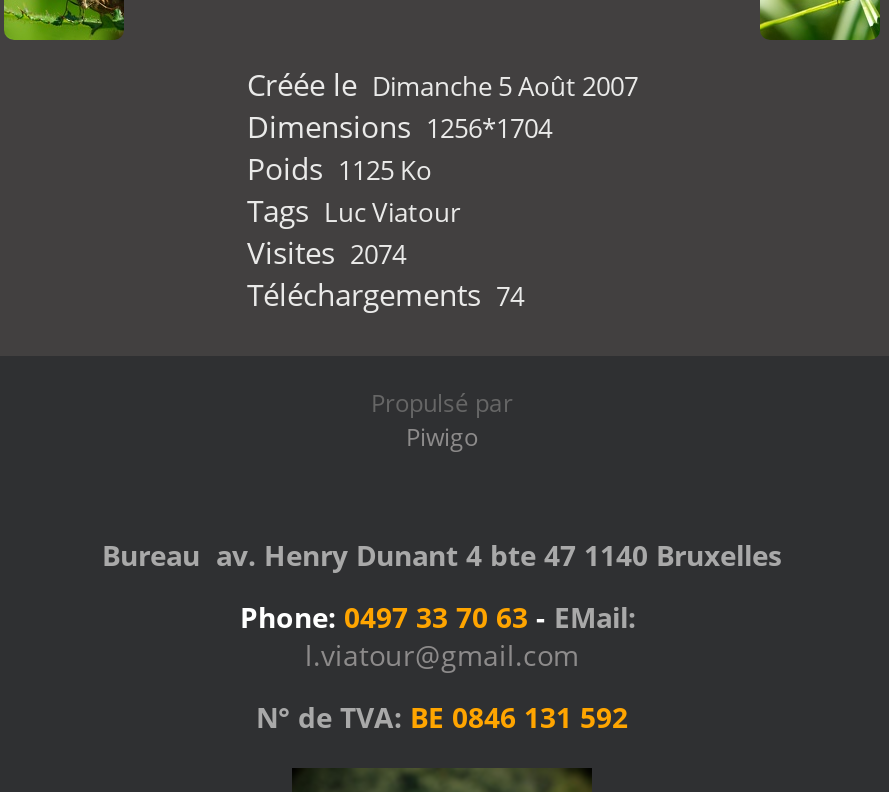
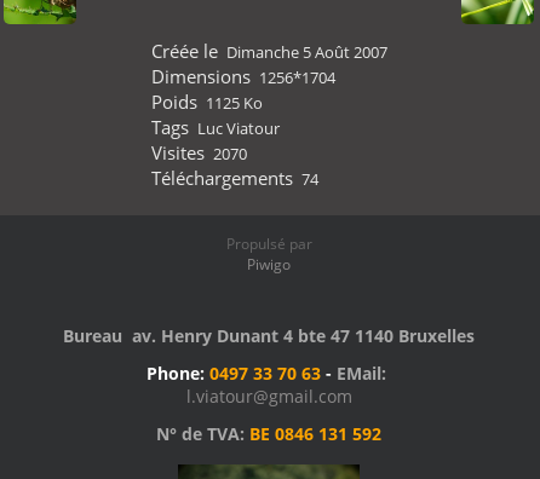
- Visites 2074
+ Visites 2070
